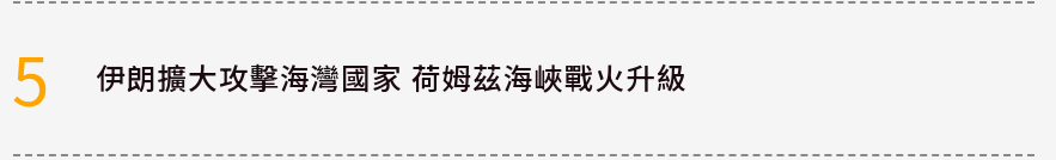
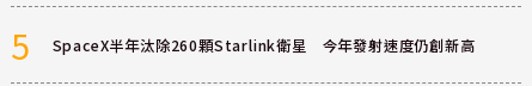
- 伊朗擴大攻擊海灣國家 荷姆茲海峽戰火升級
+ SpaceX半年汰除260顆Starlink衛星 今年發射速度仍創新高
